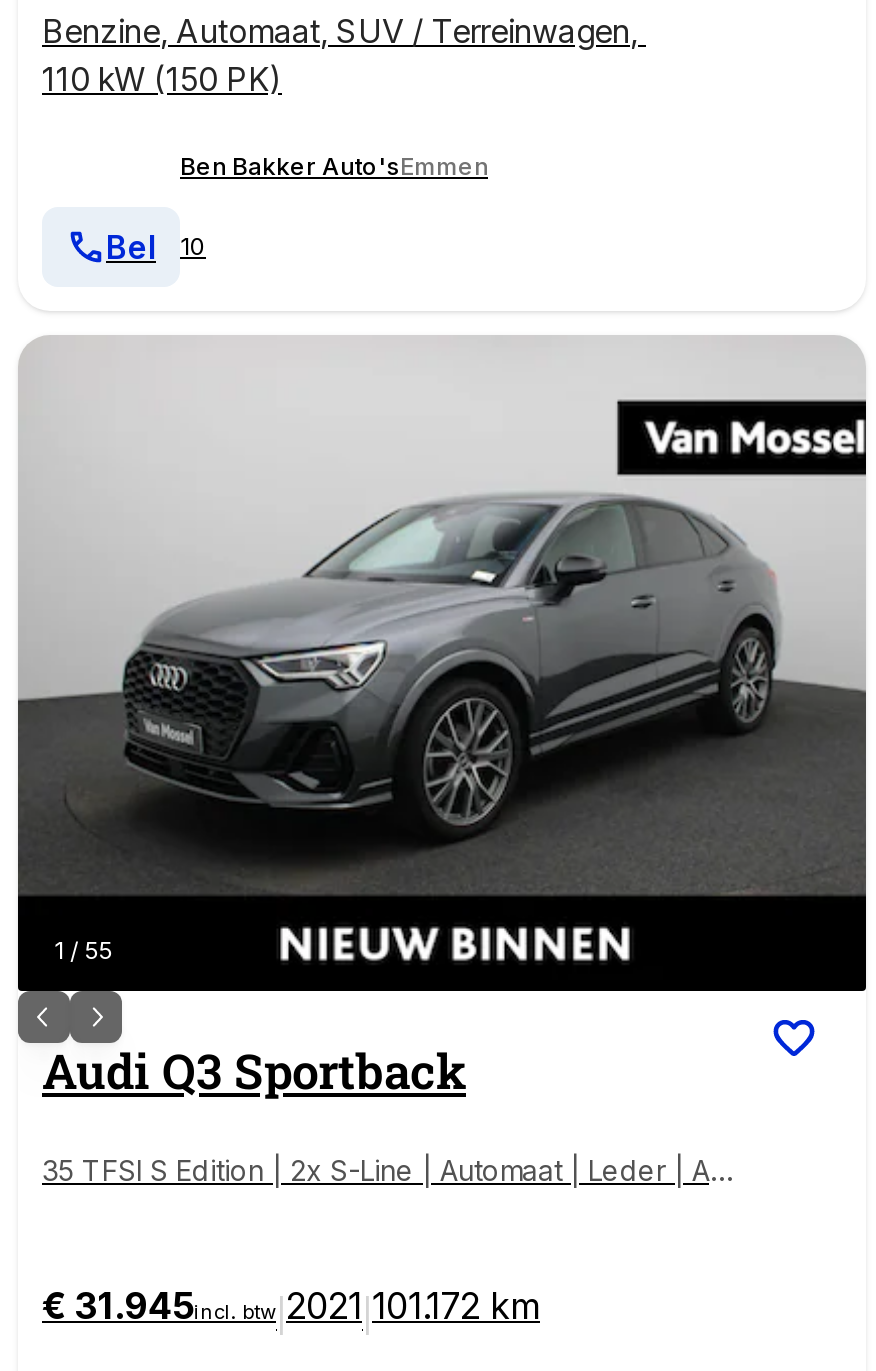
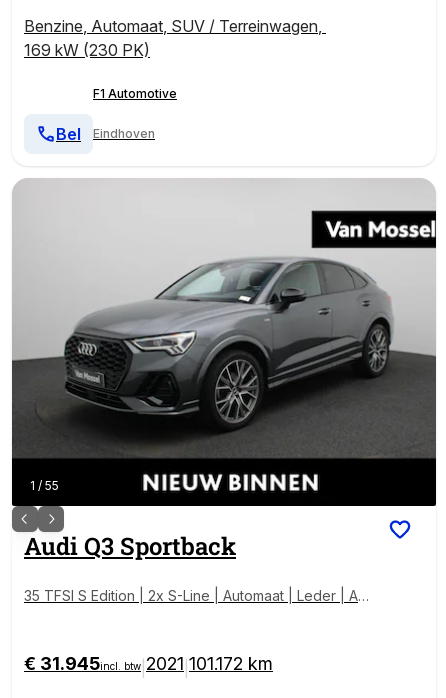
- 110 kW (150 PK)
+ 169 kW (230 PK)

- Ben Bakker Auto'sEmmen
+ F1 Automotive

- 10
+ Eindhoven
